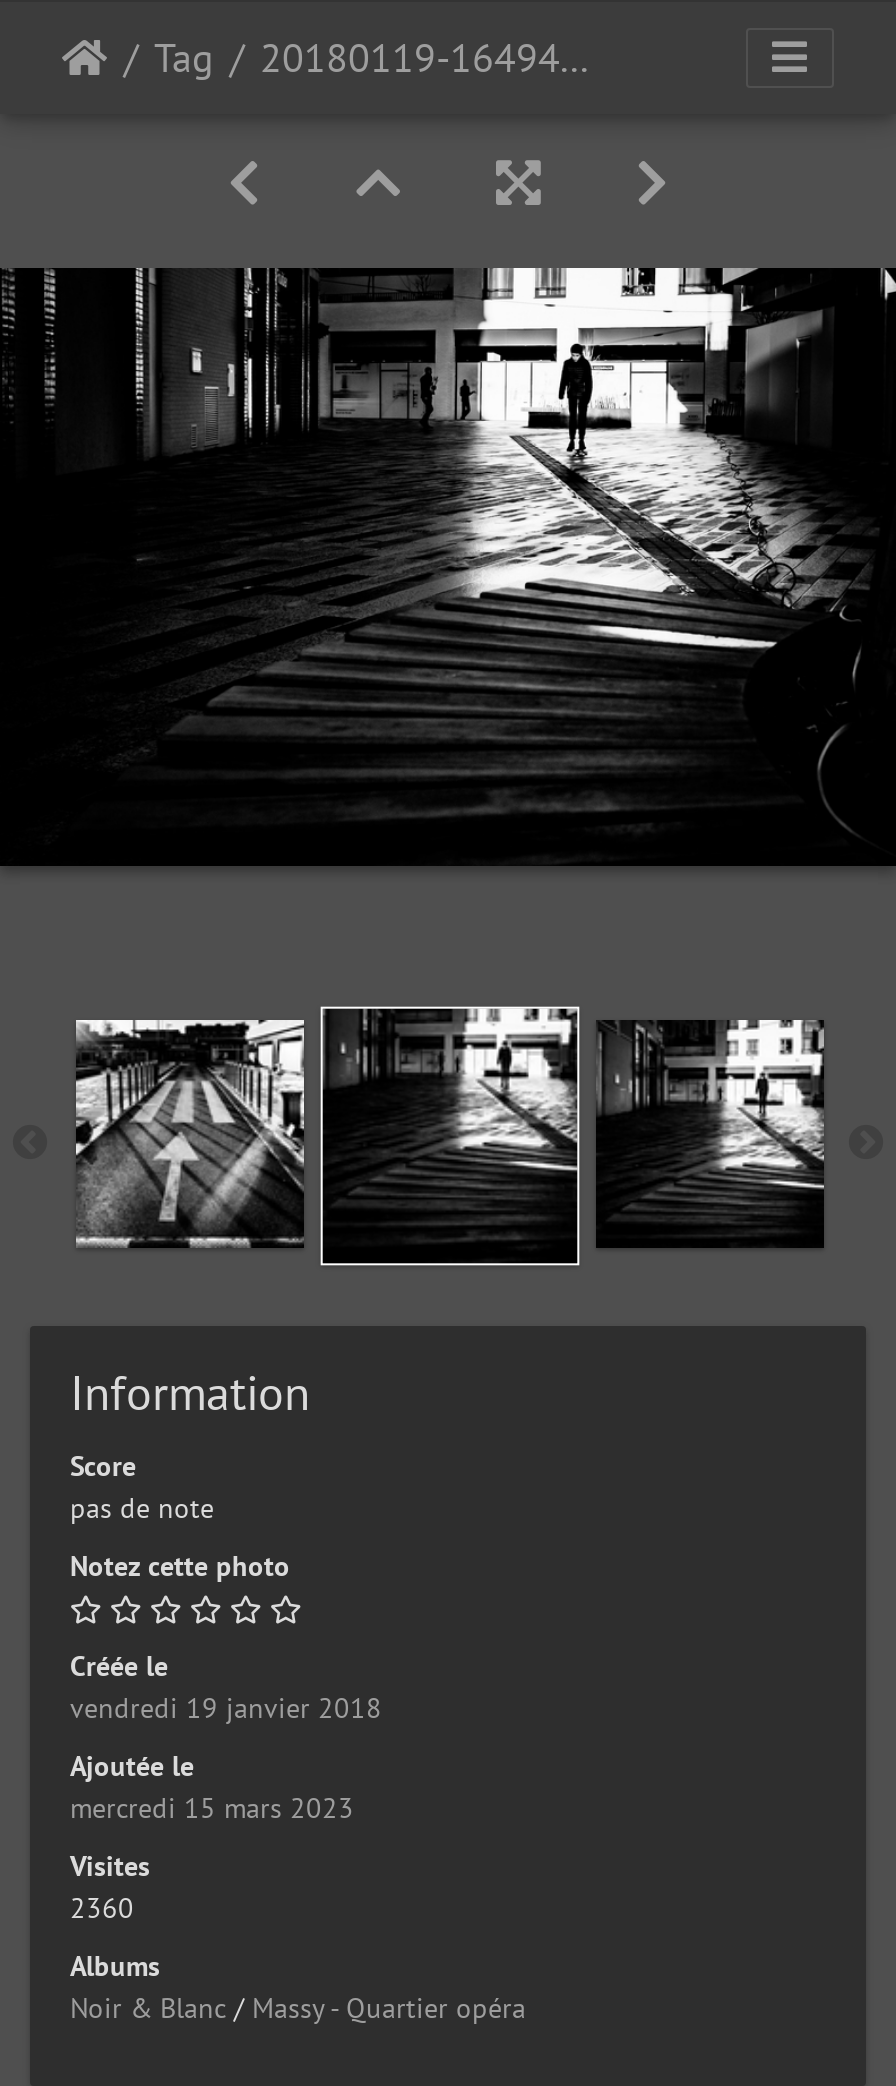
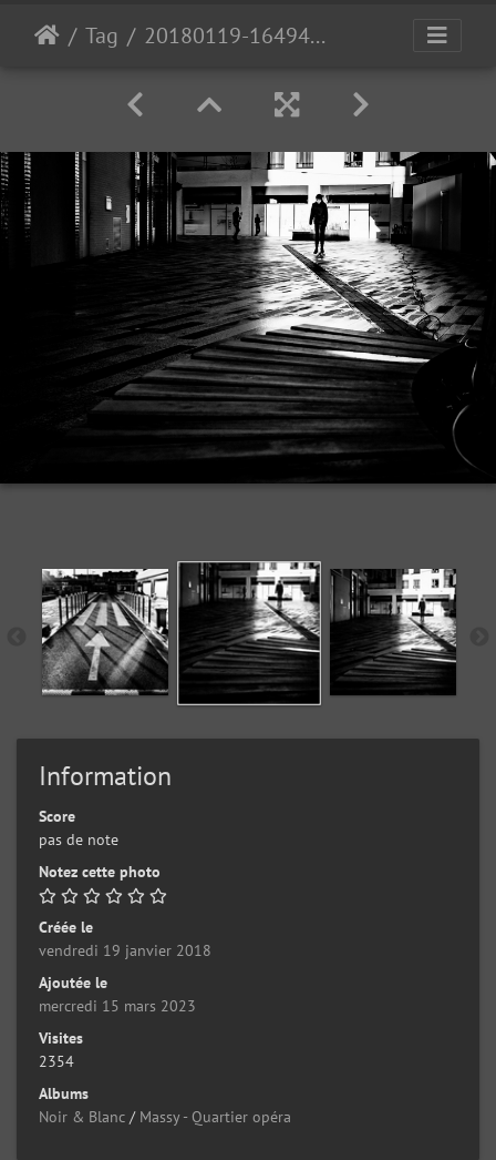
- 2360
+ 2354
